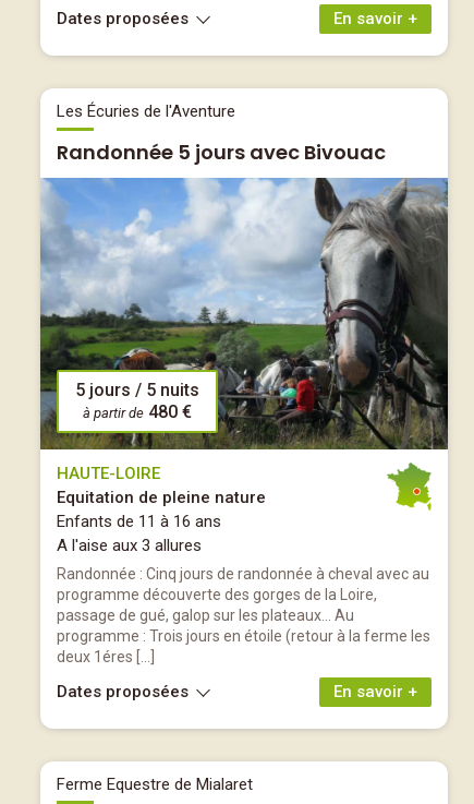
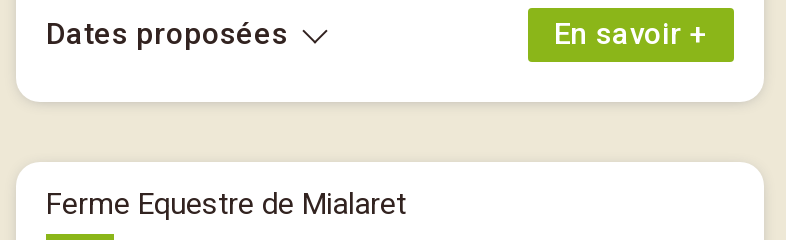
- Les Écuries de l'Aventure
- Randonnée 5 jours avec Bivouac

- [image]
- 5 jours / 5 nuits
- à partir de 480 €
- HAUTE-LOIRE
- Equitation de pleine nature
- Enfants de 11 à 16 ans
- A l'aise aux 3 allures
- Randonnée : Cinq jours de randonnée à cheval avec au
- programme découverte des gorges de la Loire,
- passage de gué, galop sur les plateaux... Au
- programme : Trois jours en étoile (retour à la ferme les
- deux 1éres […]
- En savoir +
- Dates proposées

- [image]
